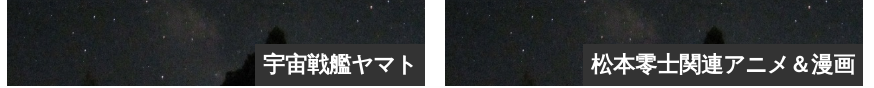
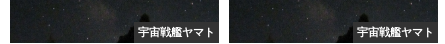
- 松本零士関連アニメ＆漫画
+ 宇宙戦艦ヤマト
